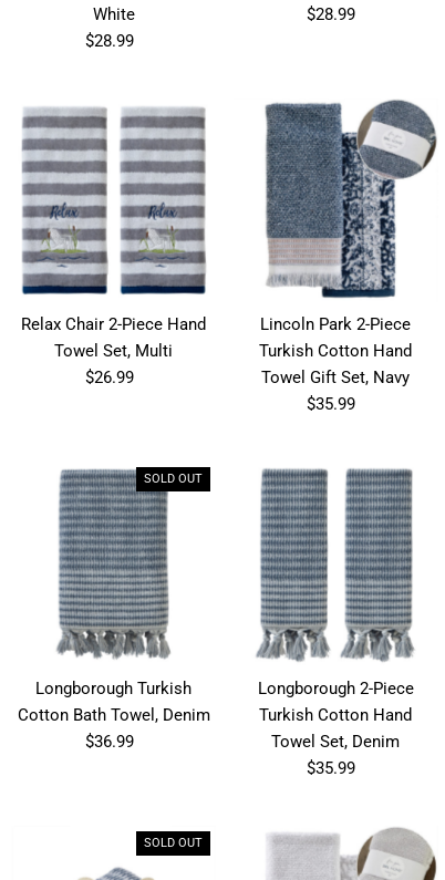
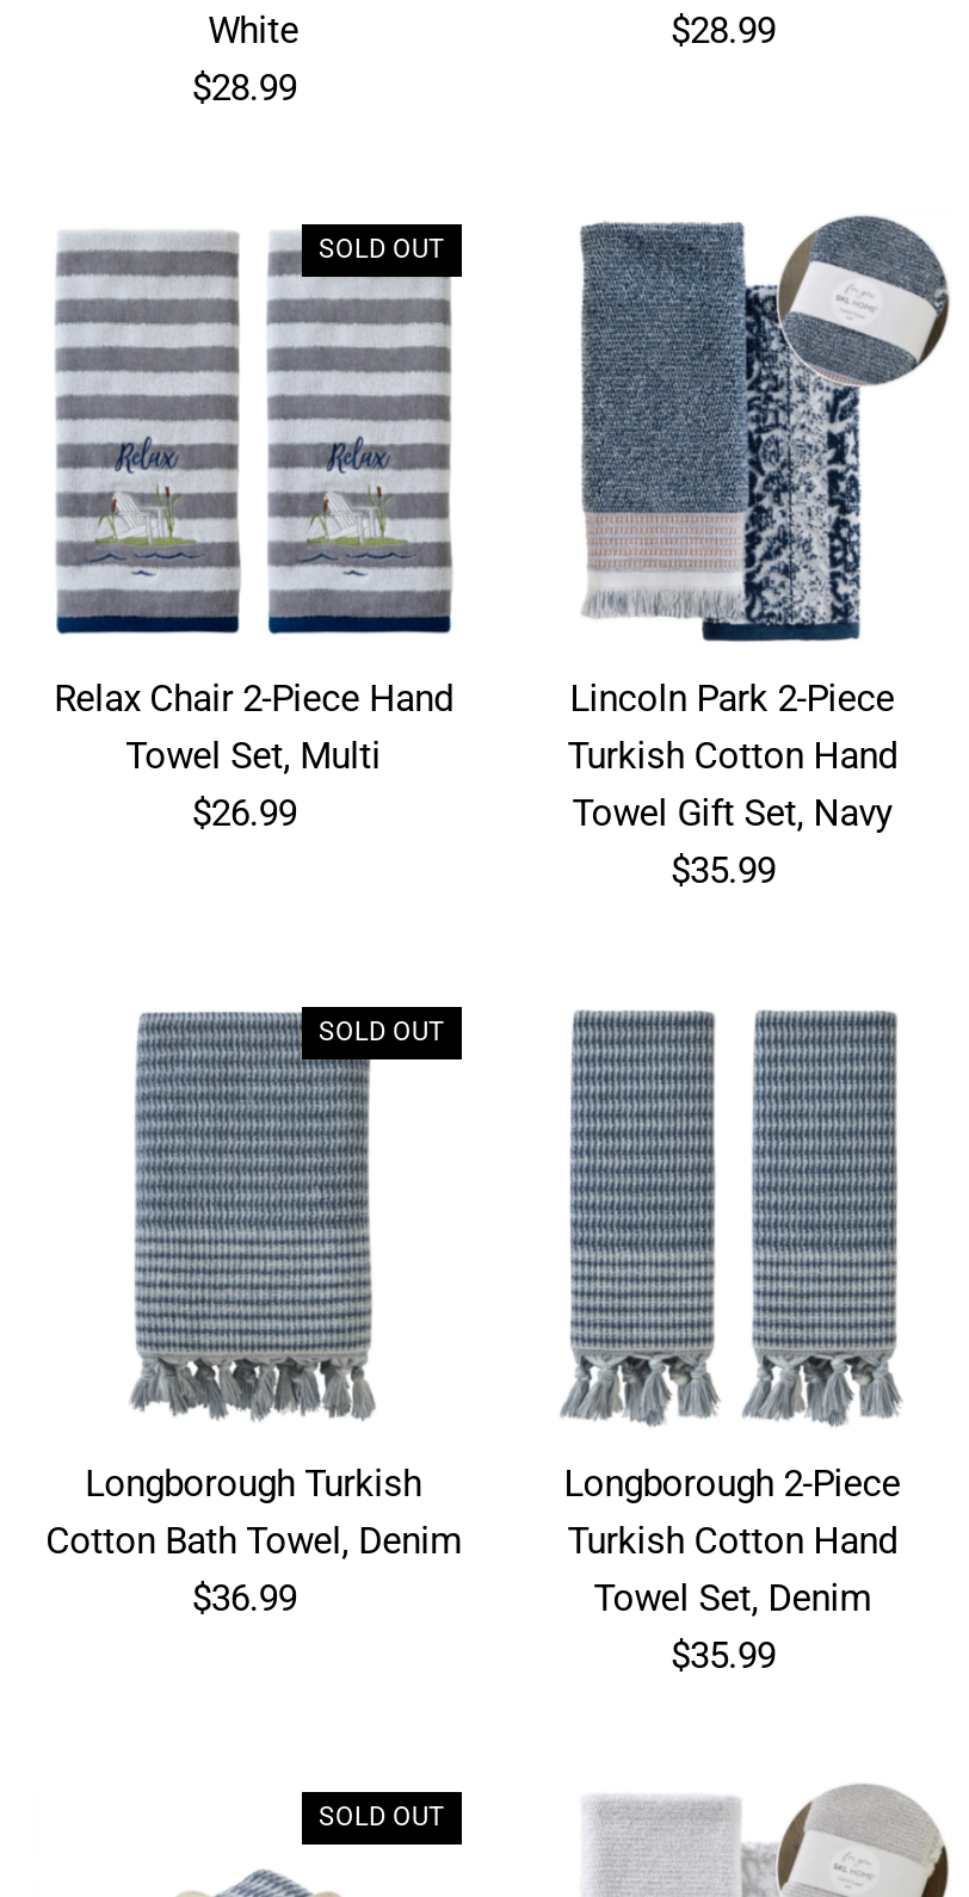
+ SOLD OUT
